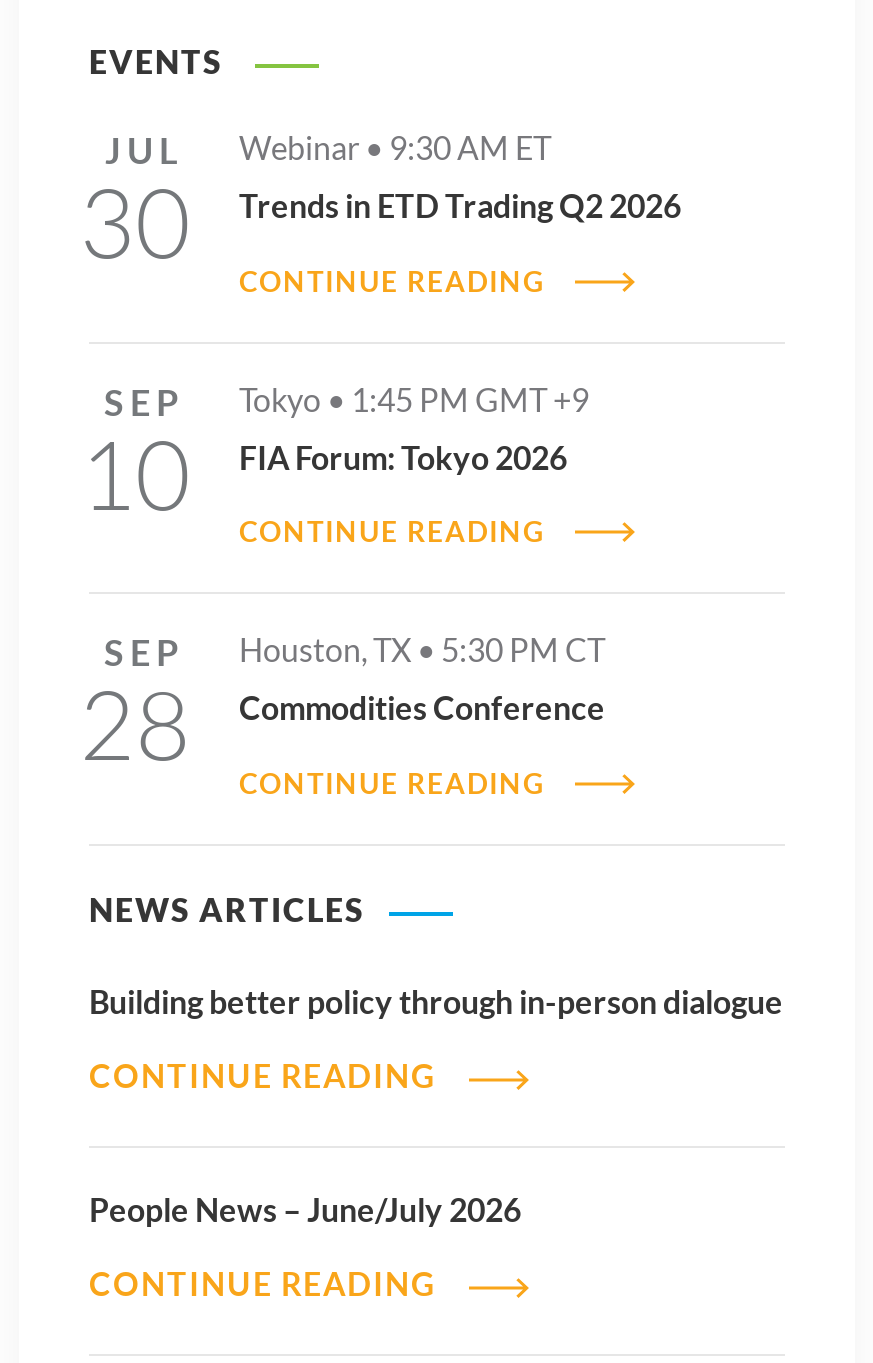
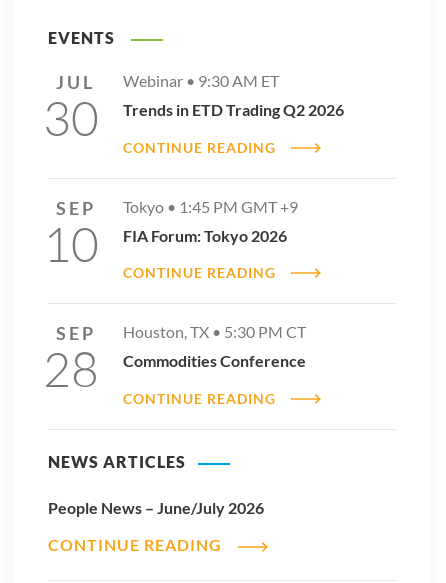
- Building better policy through in-person dialogue
- CONTINUE READING
